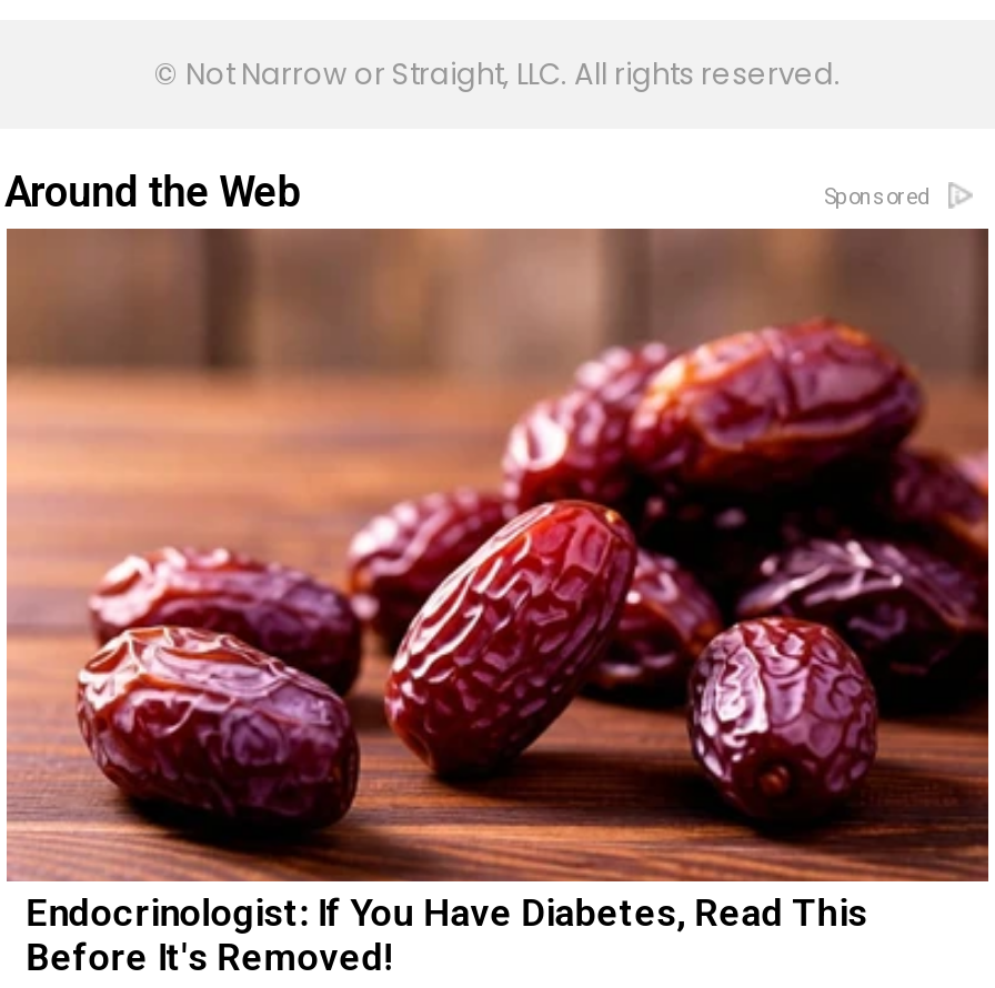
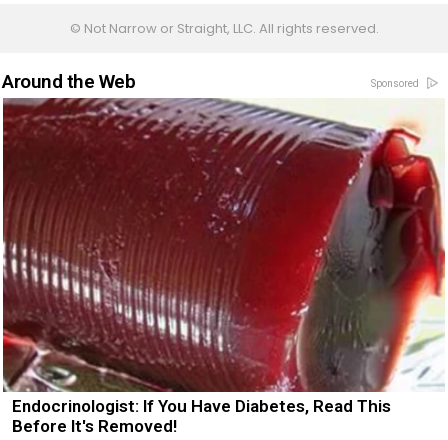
- [image]
+ [image]
